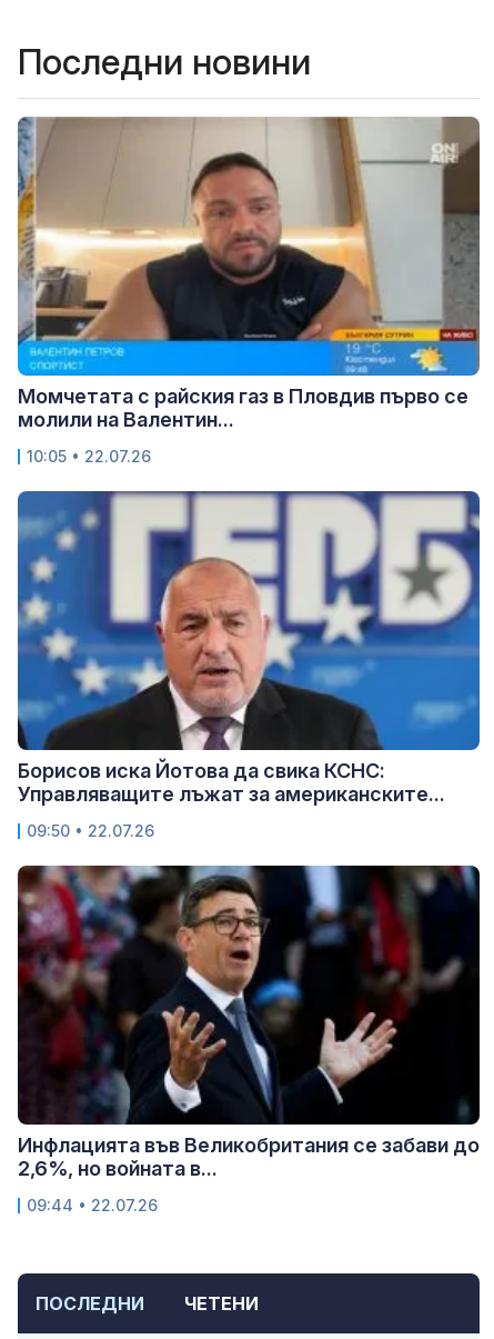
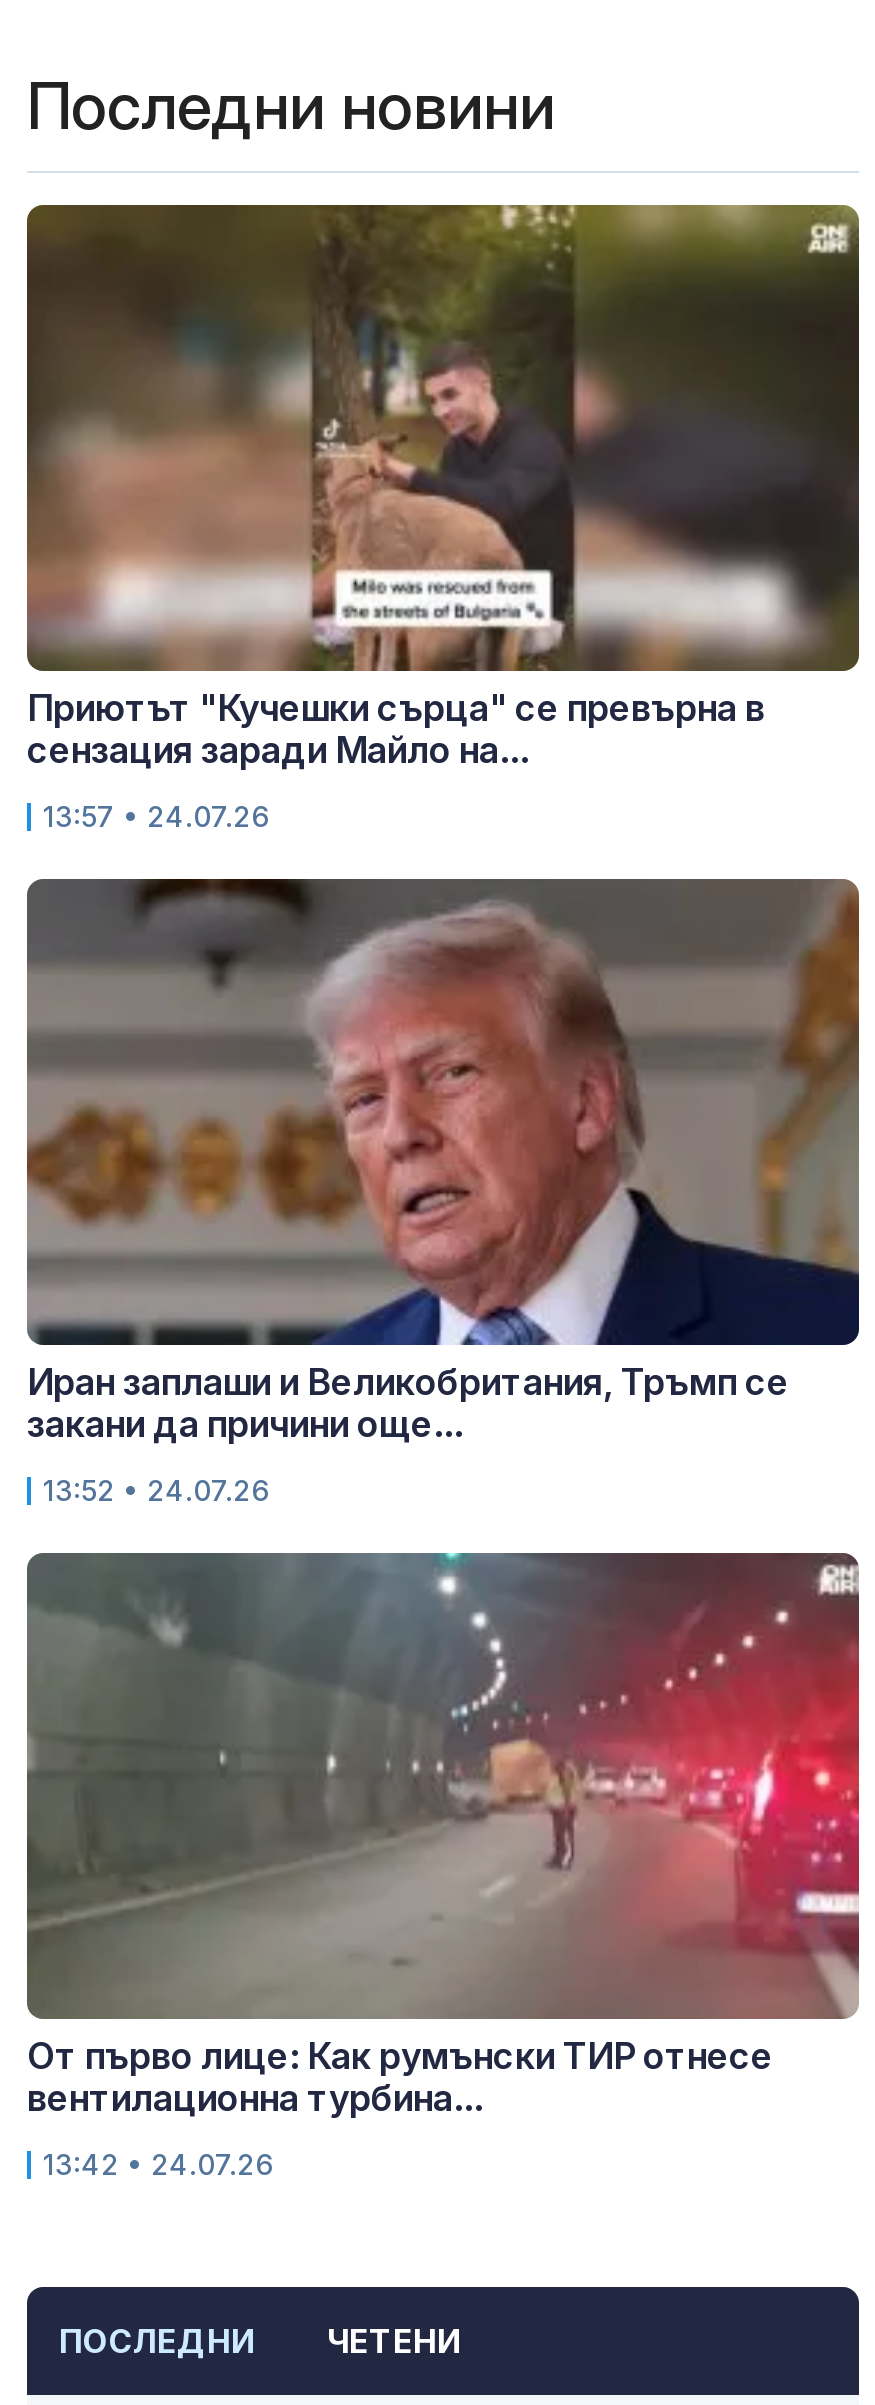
- [image]
- Момчетата с райския газ в Пловдив първо се
- молили на Валентин...
+ [image]
+ Приютът "Кучешки сърца" се превърна в
+ сензация заради Майло на...

- 10:05 • 22.07.26
+ 13:57 • 24.07.26

- [image]
- Борисов иска Йотова да свика КСНС:
- Управляващите лъжат за американските...
+ [image]
+ Иран заплаши и Великобритания, Тръмп се
+ закани да причини още...

- 09:50 • 22.07.26
+ 13:52 • 24.07.26

- [image]
- Инфлацията във Великобритания се забави до
- 2,6%, но войната в...
+ [image]
+ От първо лице: Как румънски ТИР отнесе
+ вентилационна турбина...

- 09:44 • 22.07.26
+ 13:42 • 24.07.26
